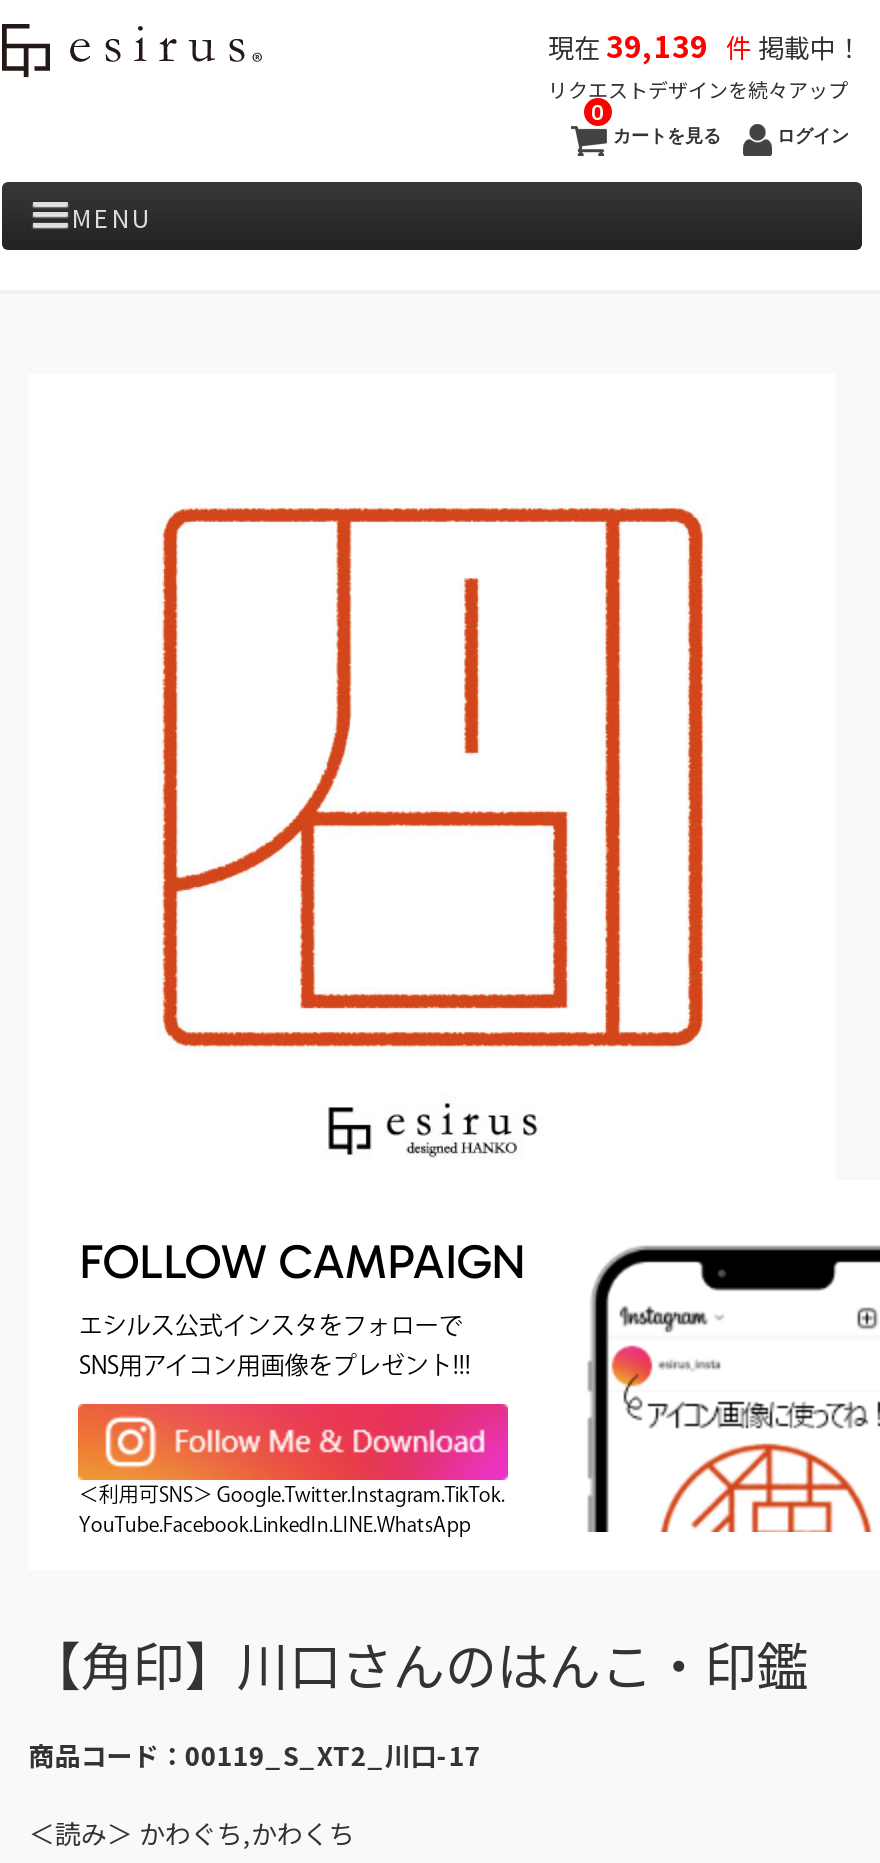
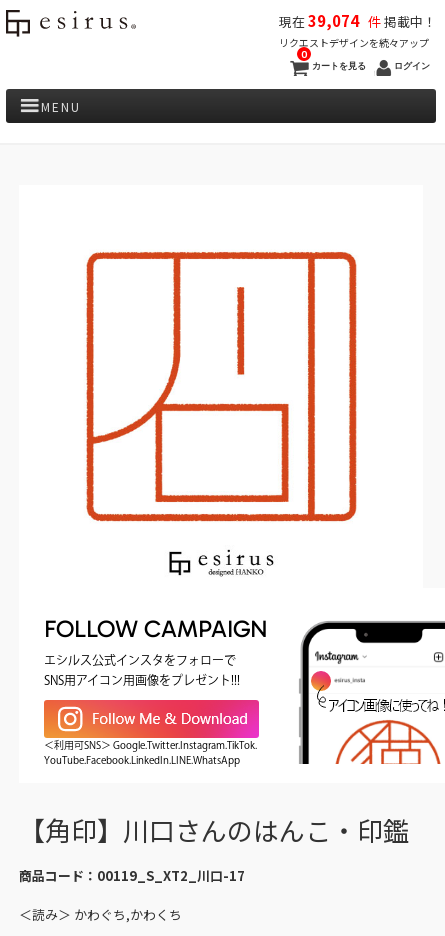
- 現在39,139 件掲載中！
+ 現在39,074 件掲載中！
